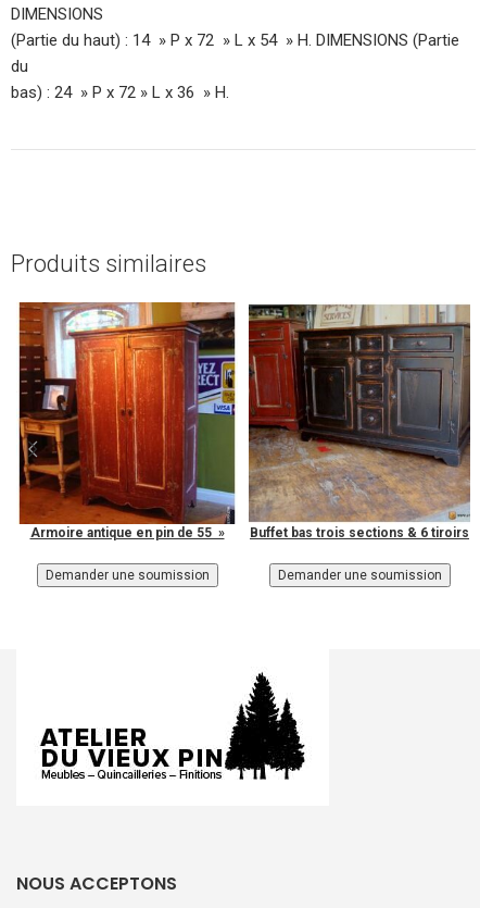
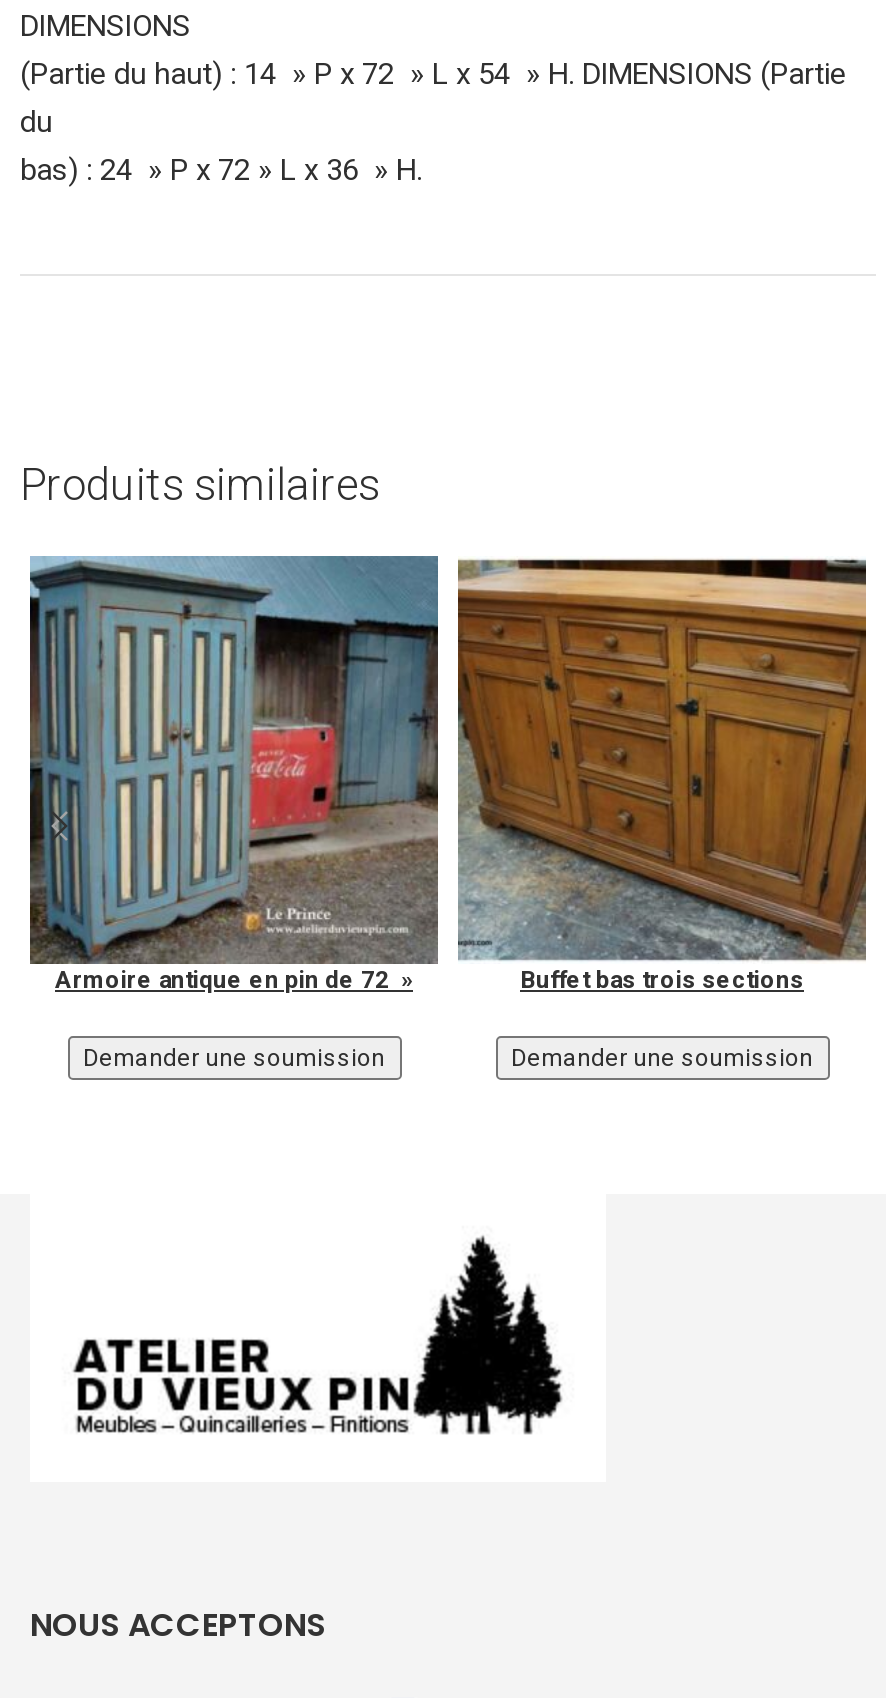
- [image]
- Armoire antique en pin de 55 »
- Buffet bas trois sections & 6 tiroirs
+ [image]
+ Armoire antique en pin de 72 »
+ Buffet bas trois sections

- [image]
+ [image]
